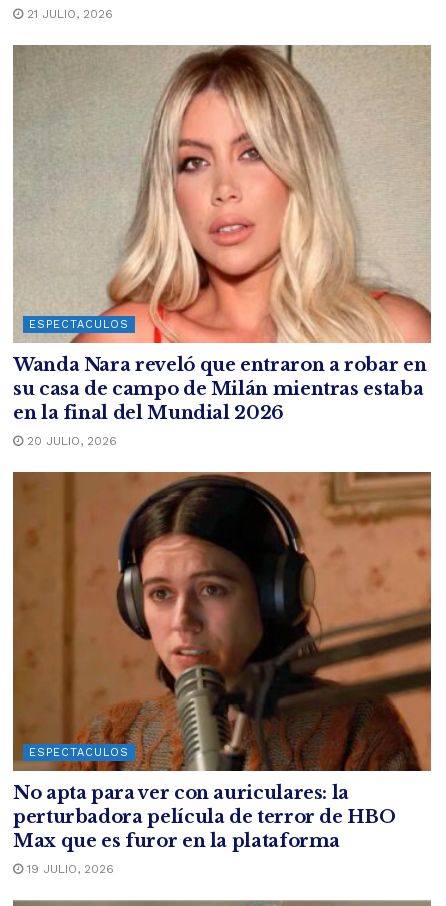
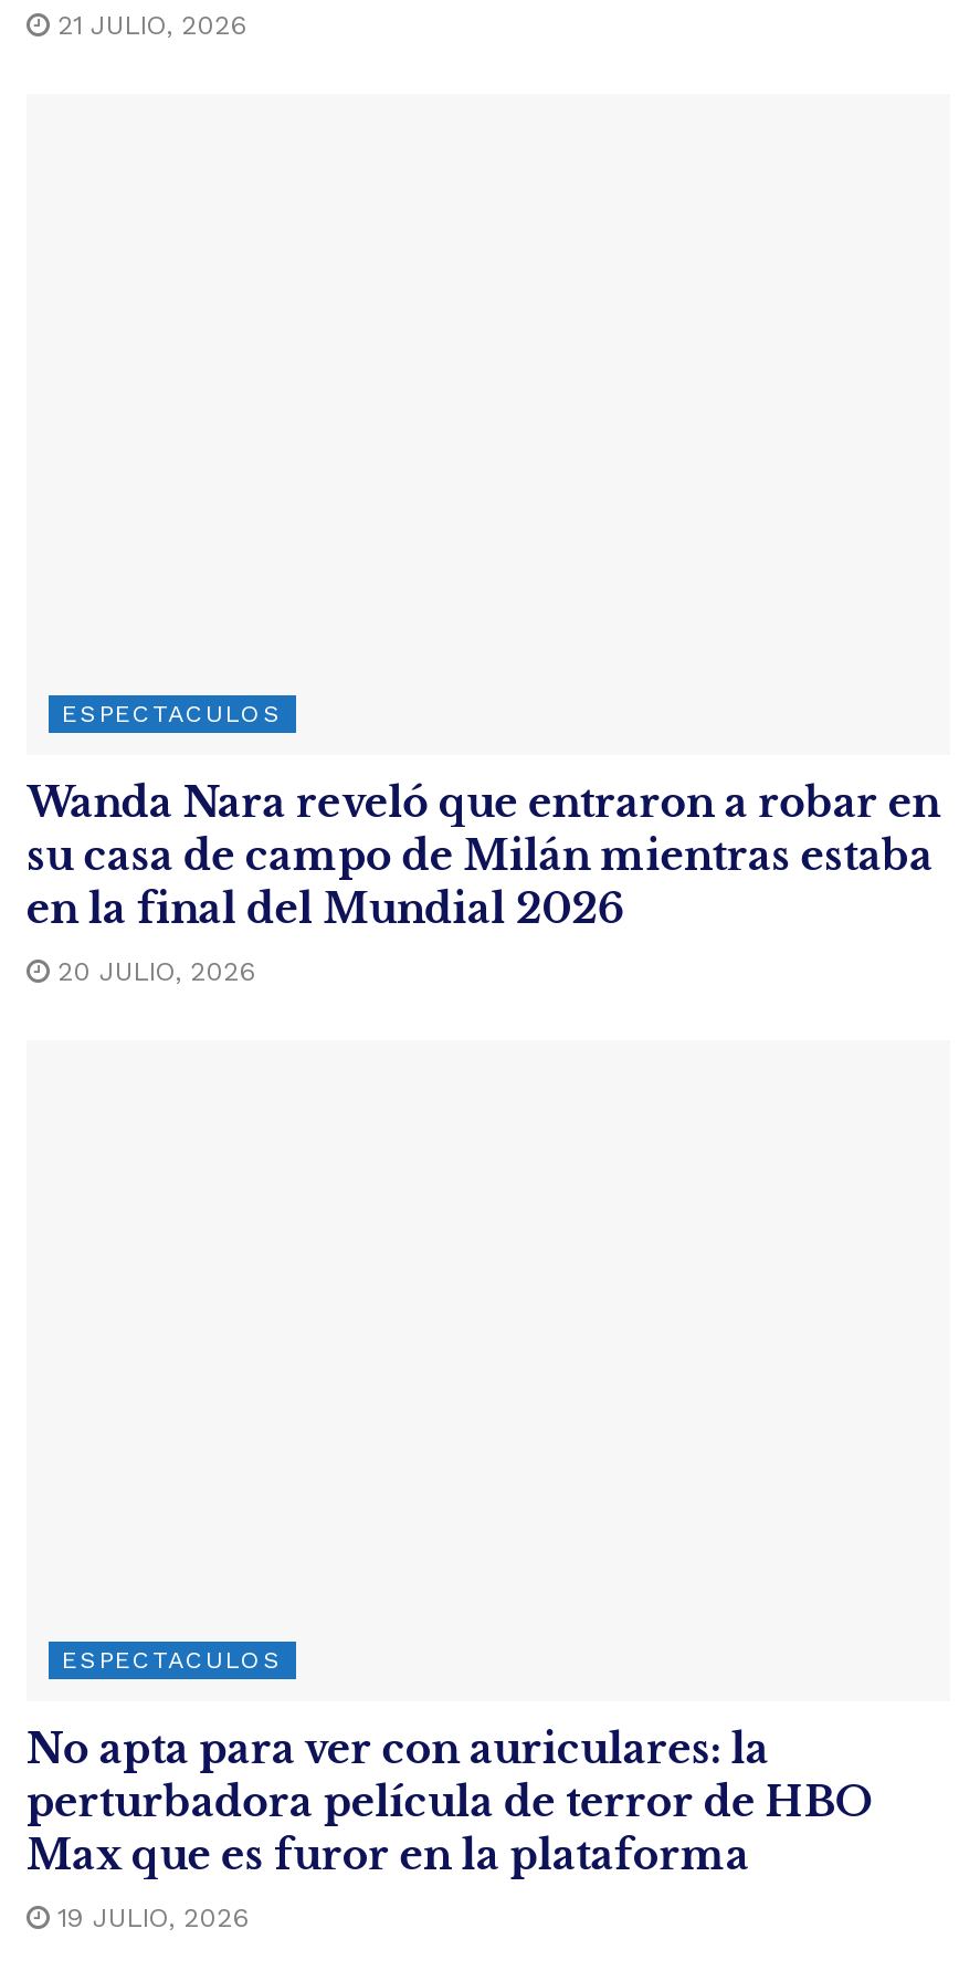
- [image]

- [image]
